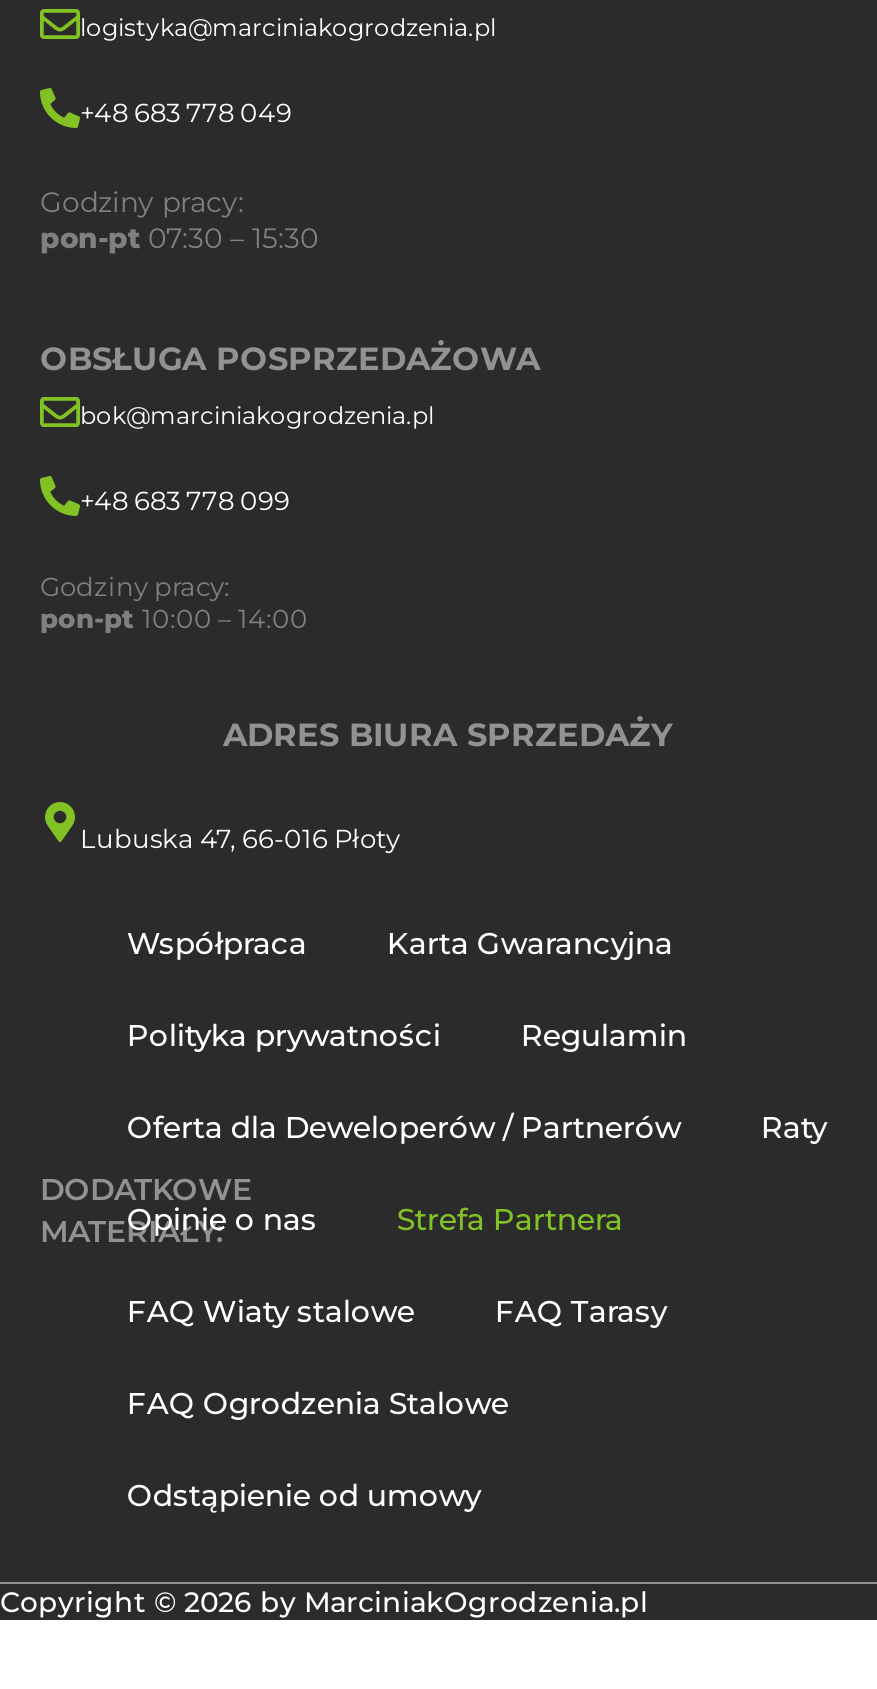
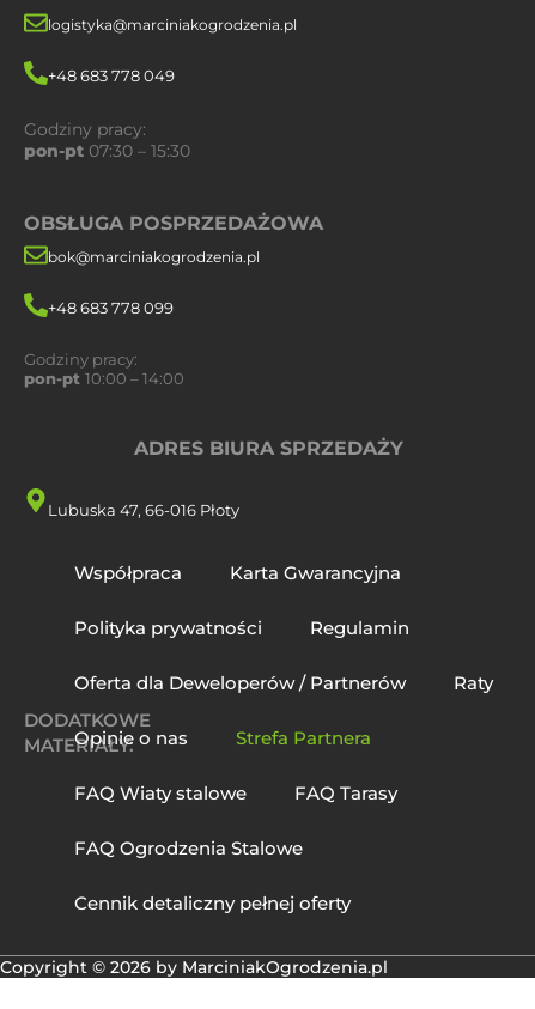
- Odstąpienie od umowy
+ Cennik detaliczny pełnej oferty
